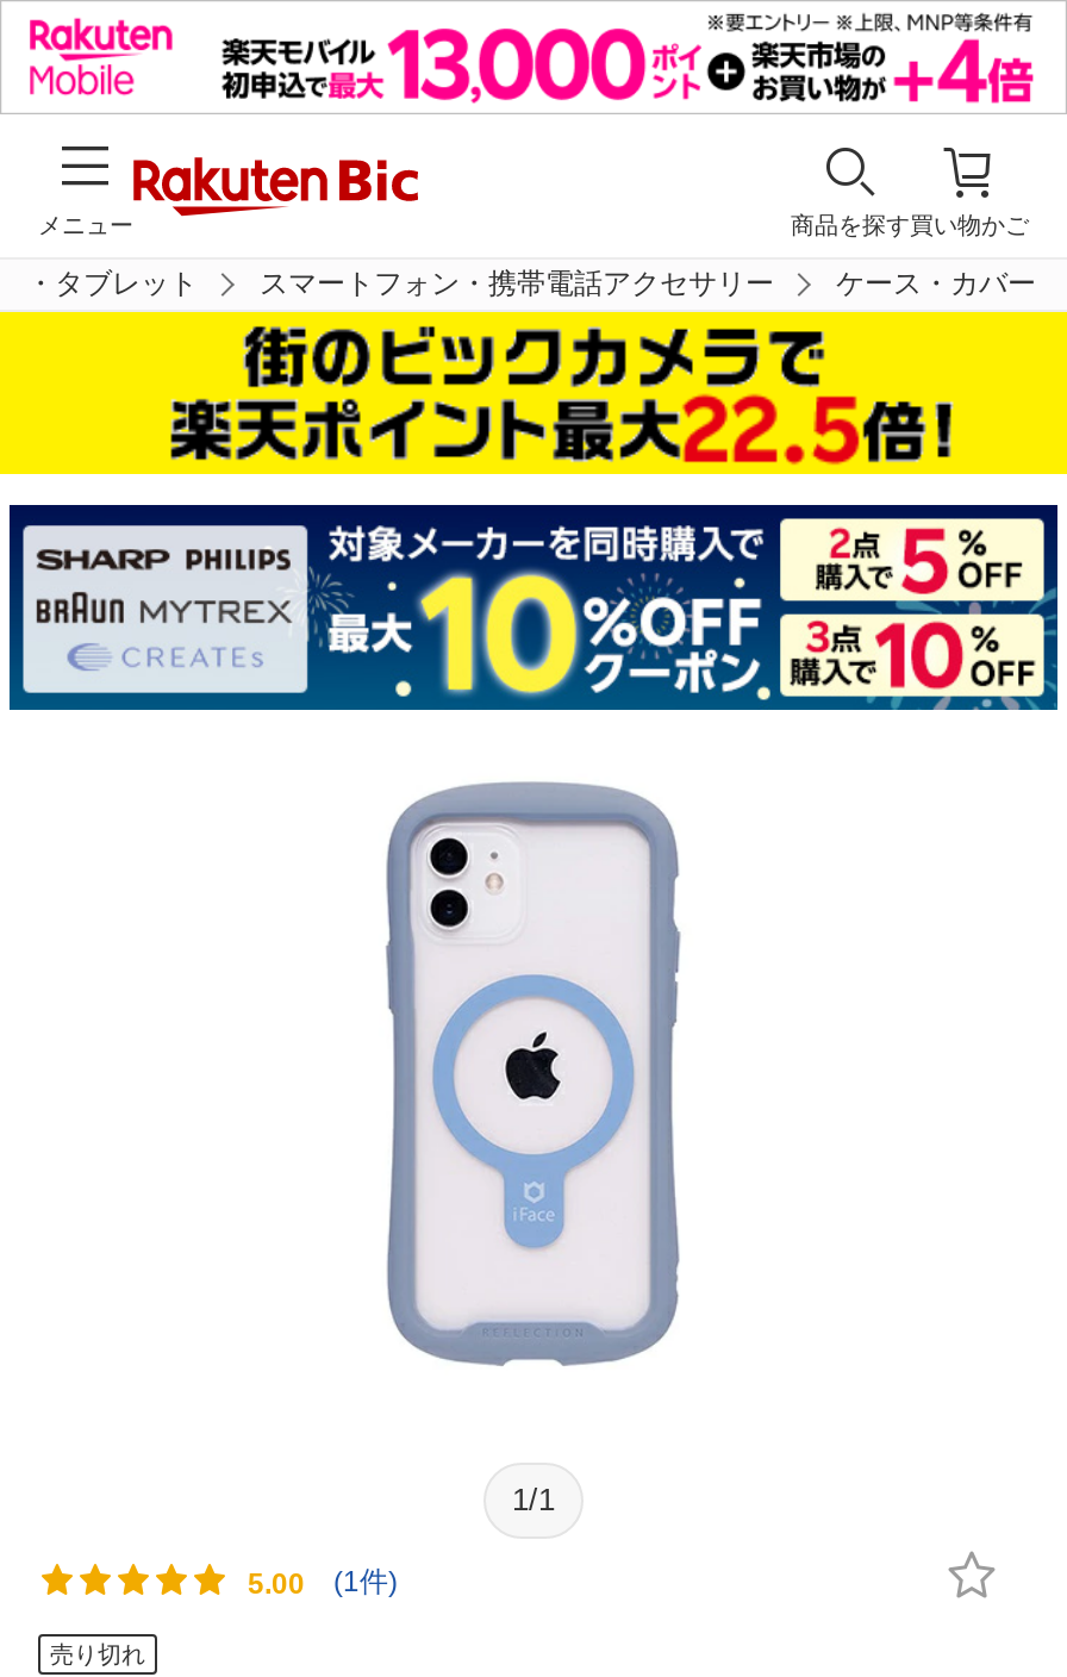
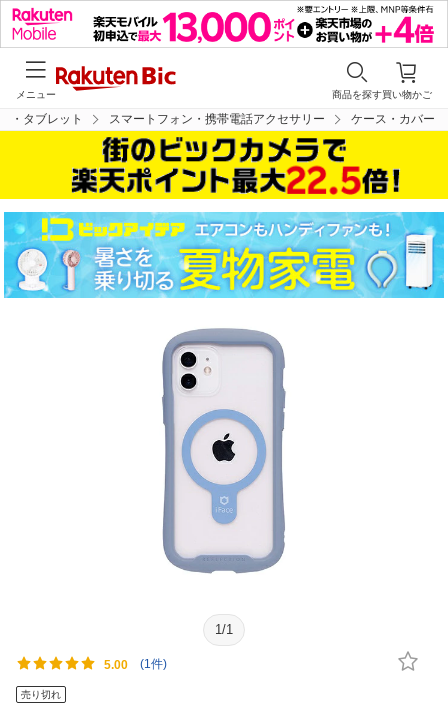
- [image]
+ [image]
